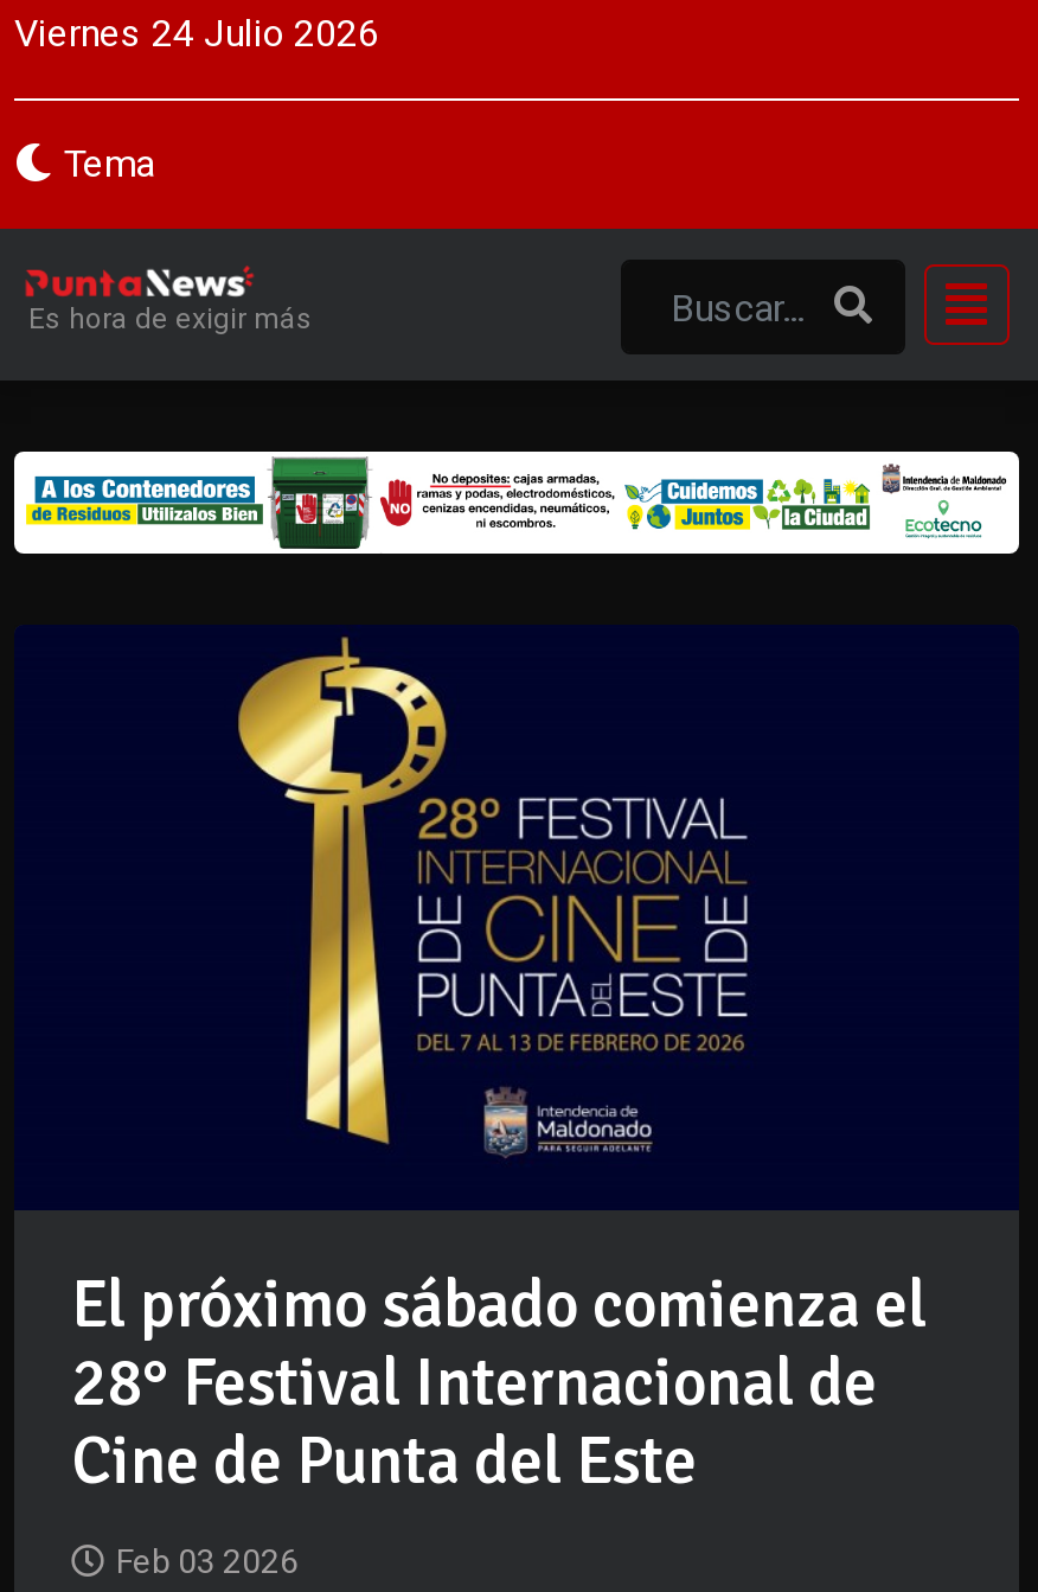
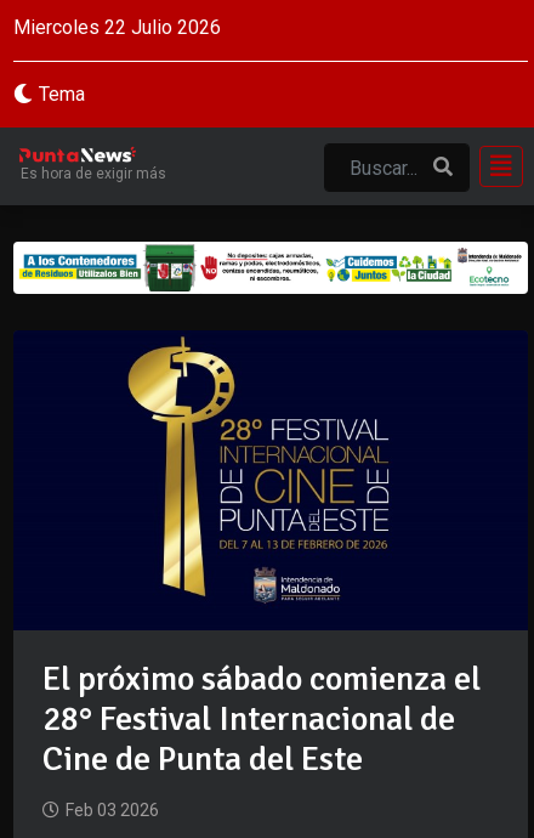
- Viernes 24 Julio 2026
+ Miercoles 22 Julio 2026
